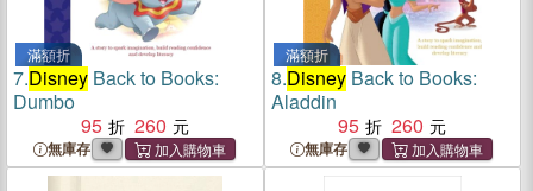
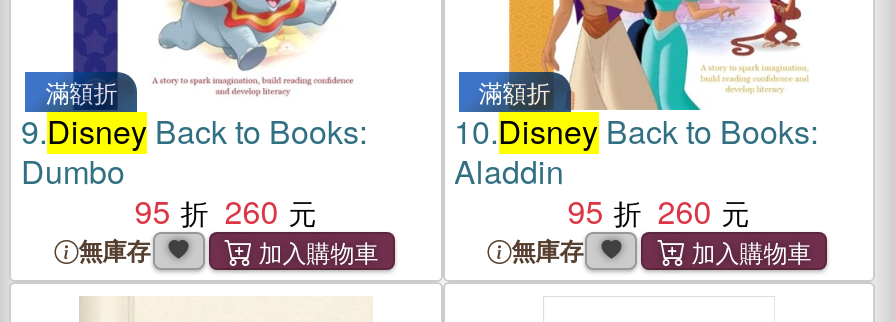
- 7.Disney Back to Books:
+ 9.Disney Back to Books:

- 8.DisneyBack to Books:
+ 10.DisneyBack to Books:
